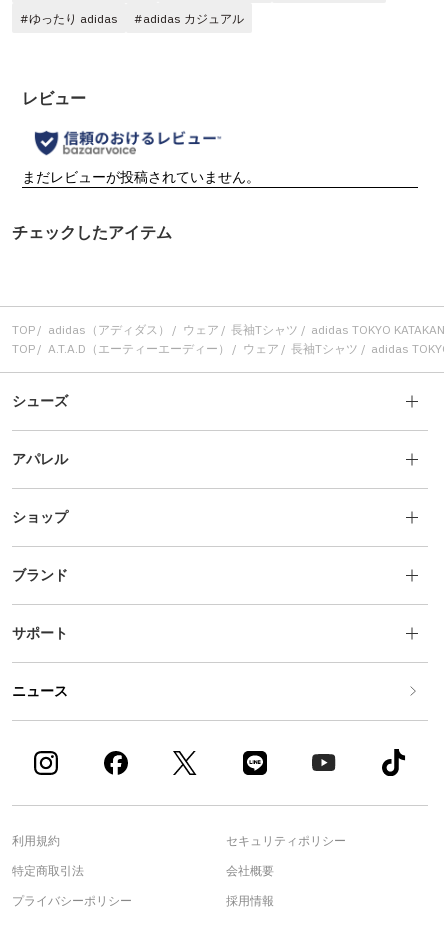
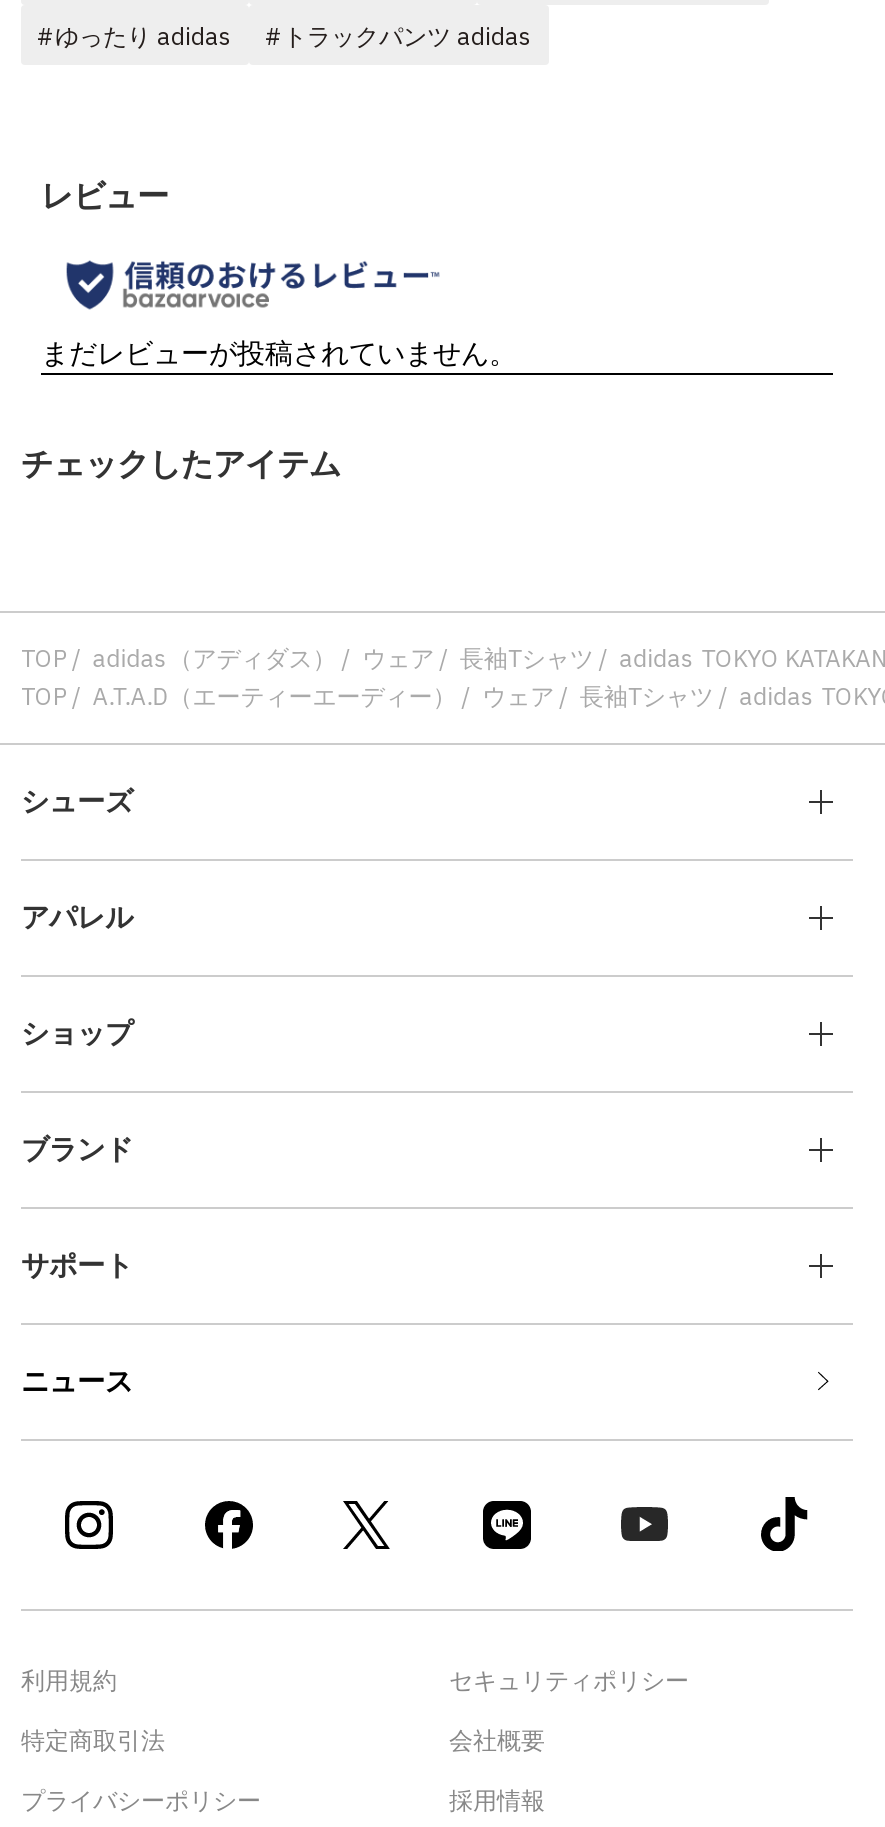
- #adidas カジュアル
+ #トラックパンツ adidas
